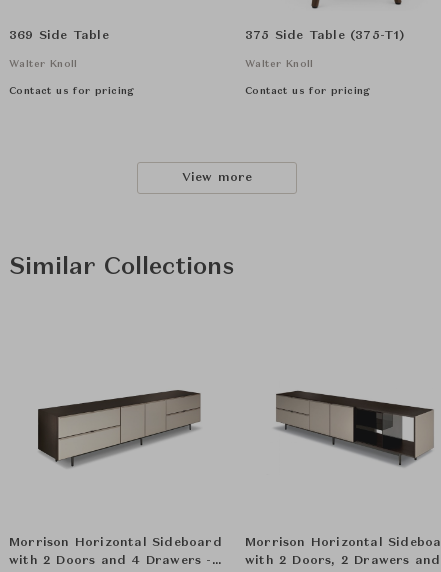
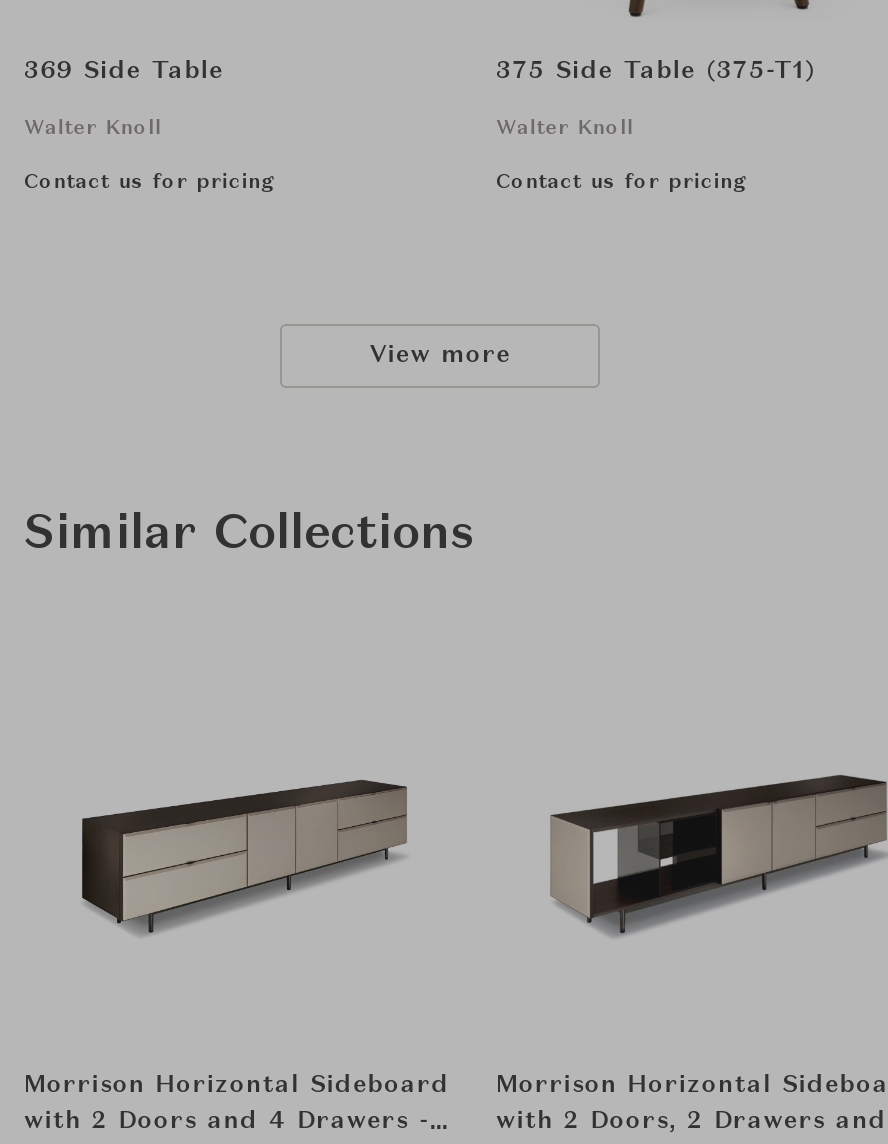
- [image]
+ [image]
